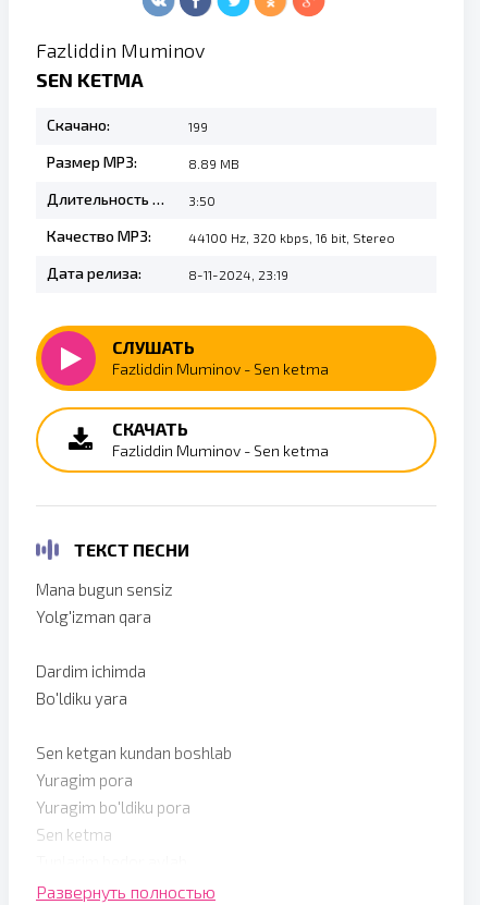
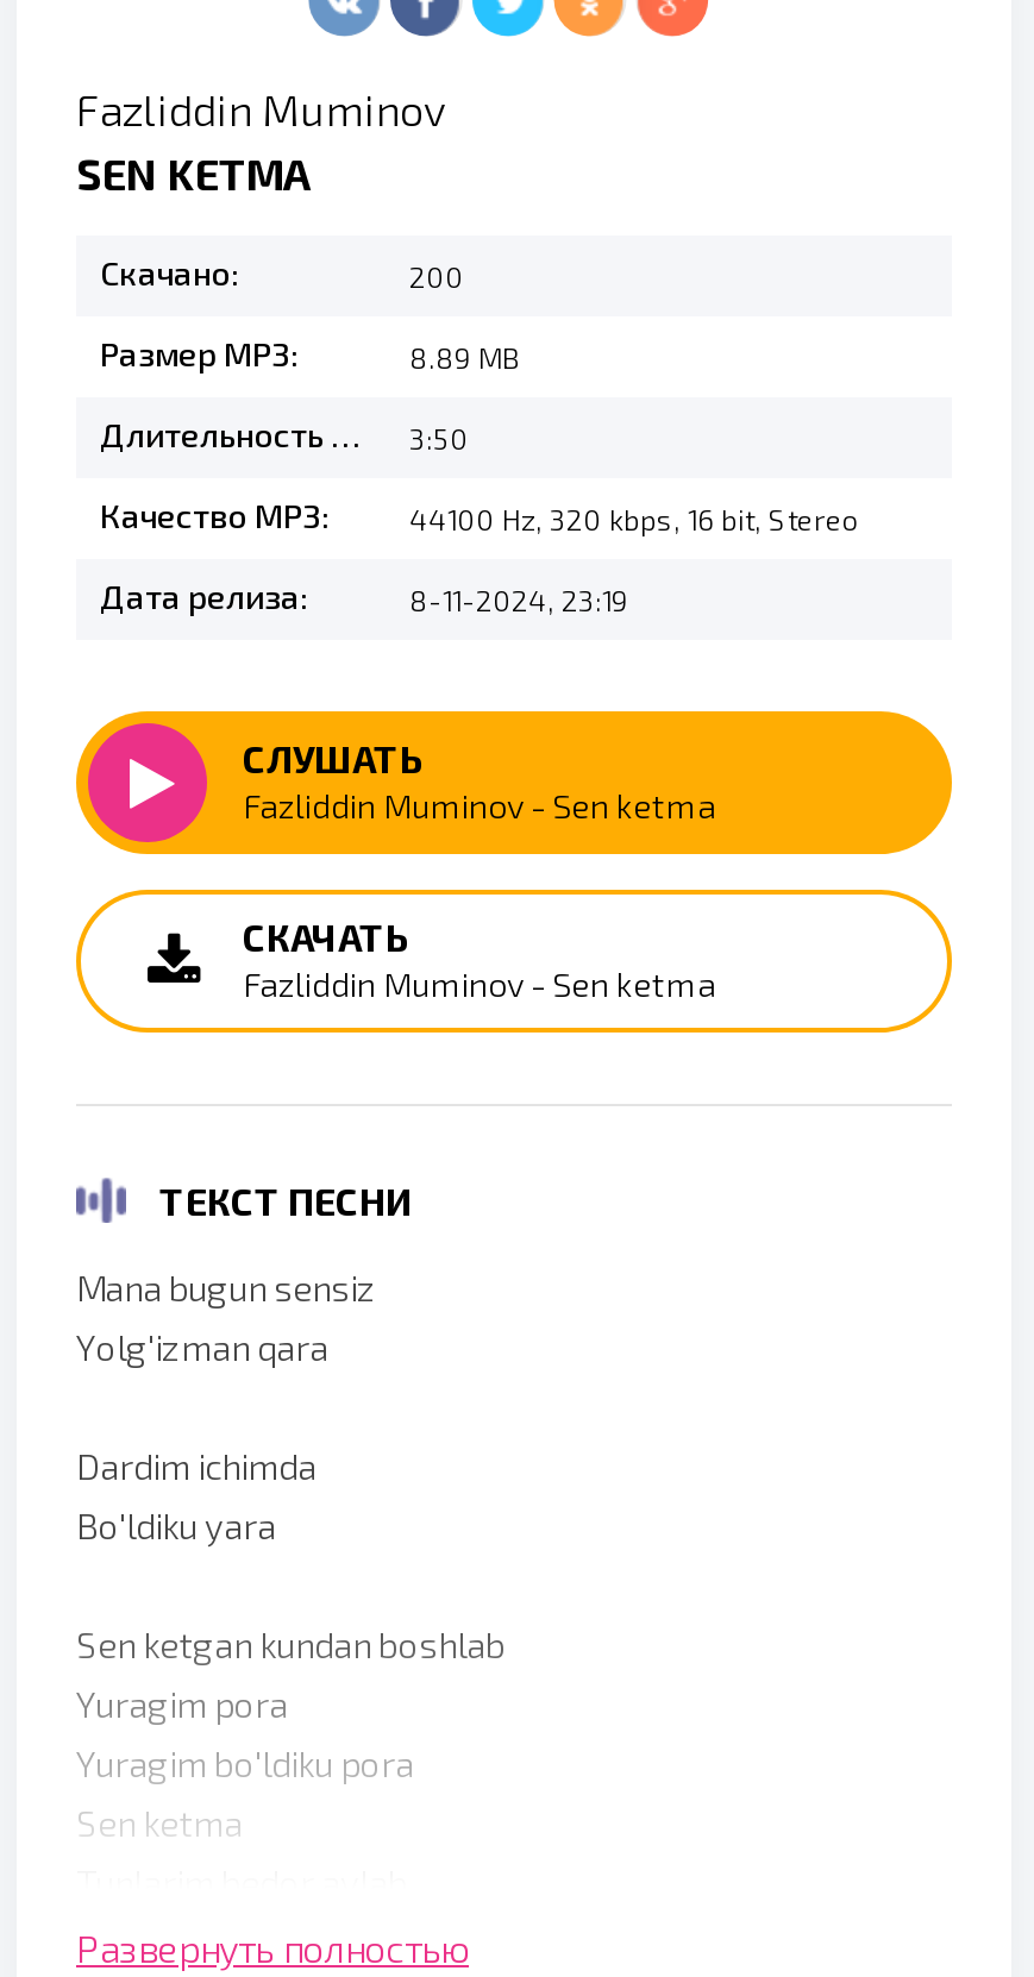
- 199
+ 200
